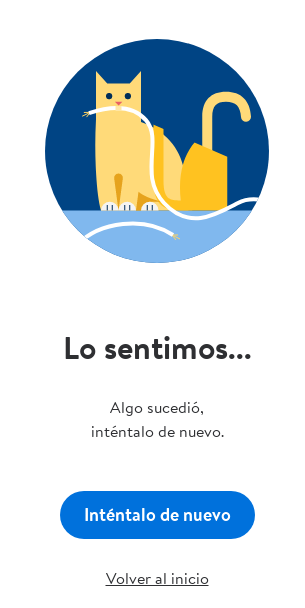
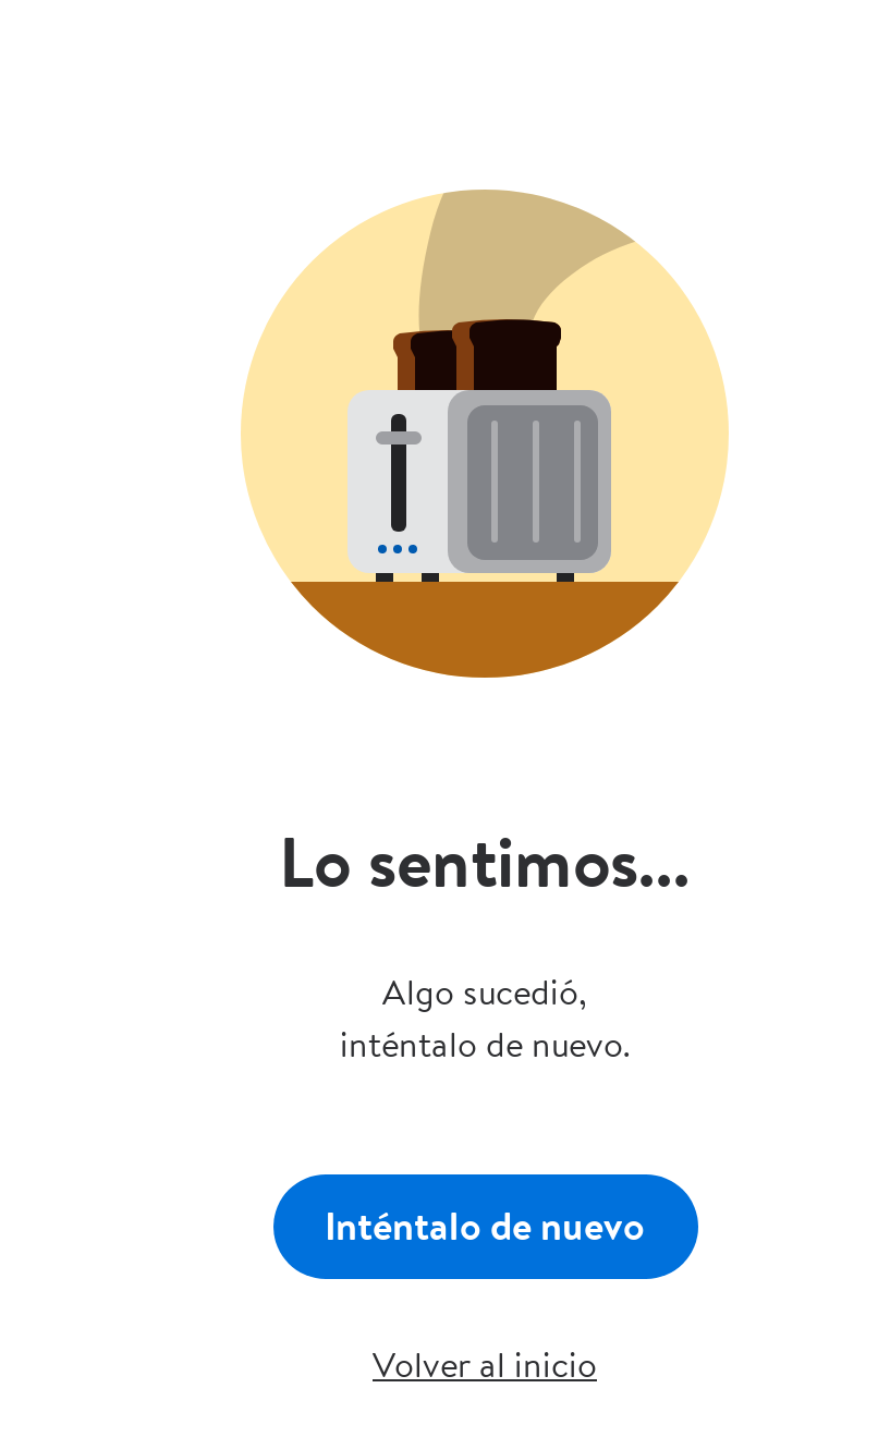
- [image]
+ [image]
